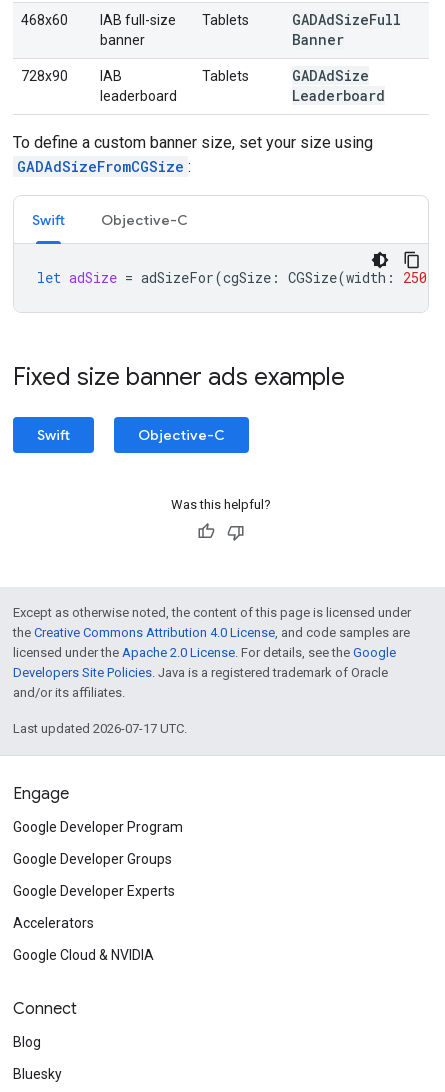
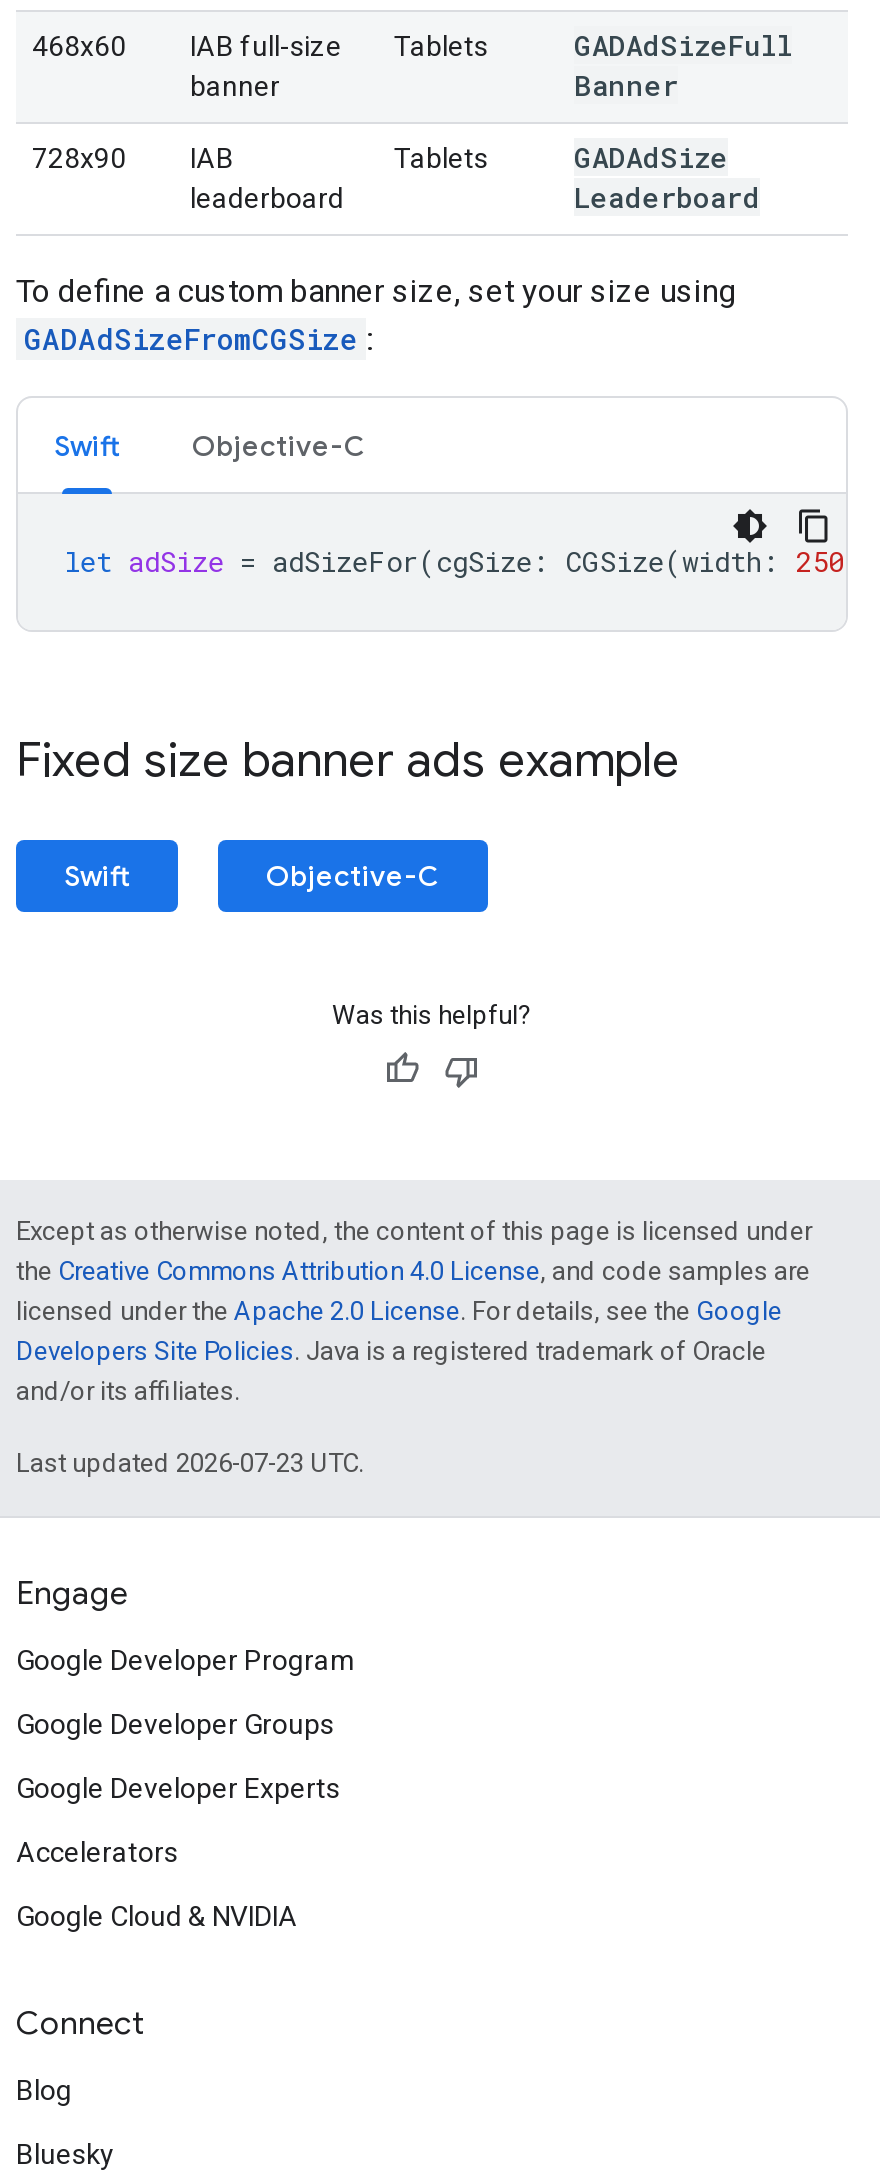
- Last updated 2026-07-17 UTC.
+ Last updated 2026-07-23 UTC.
